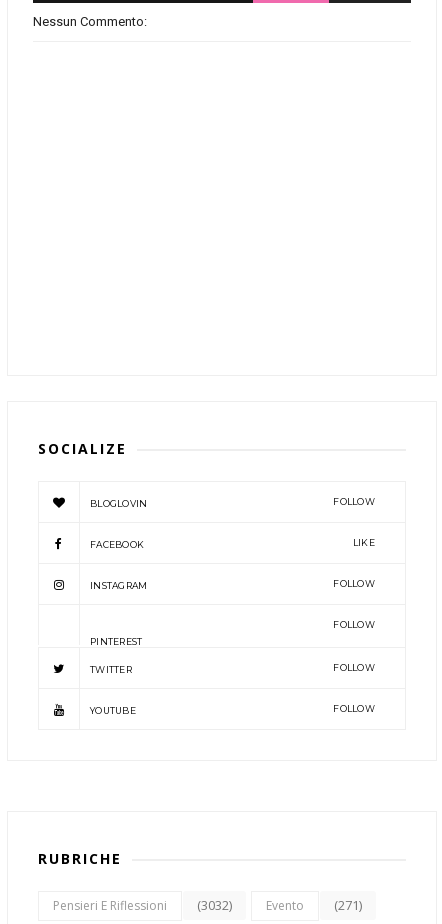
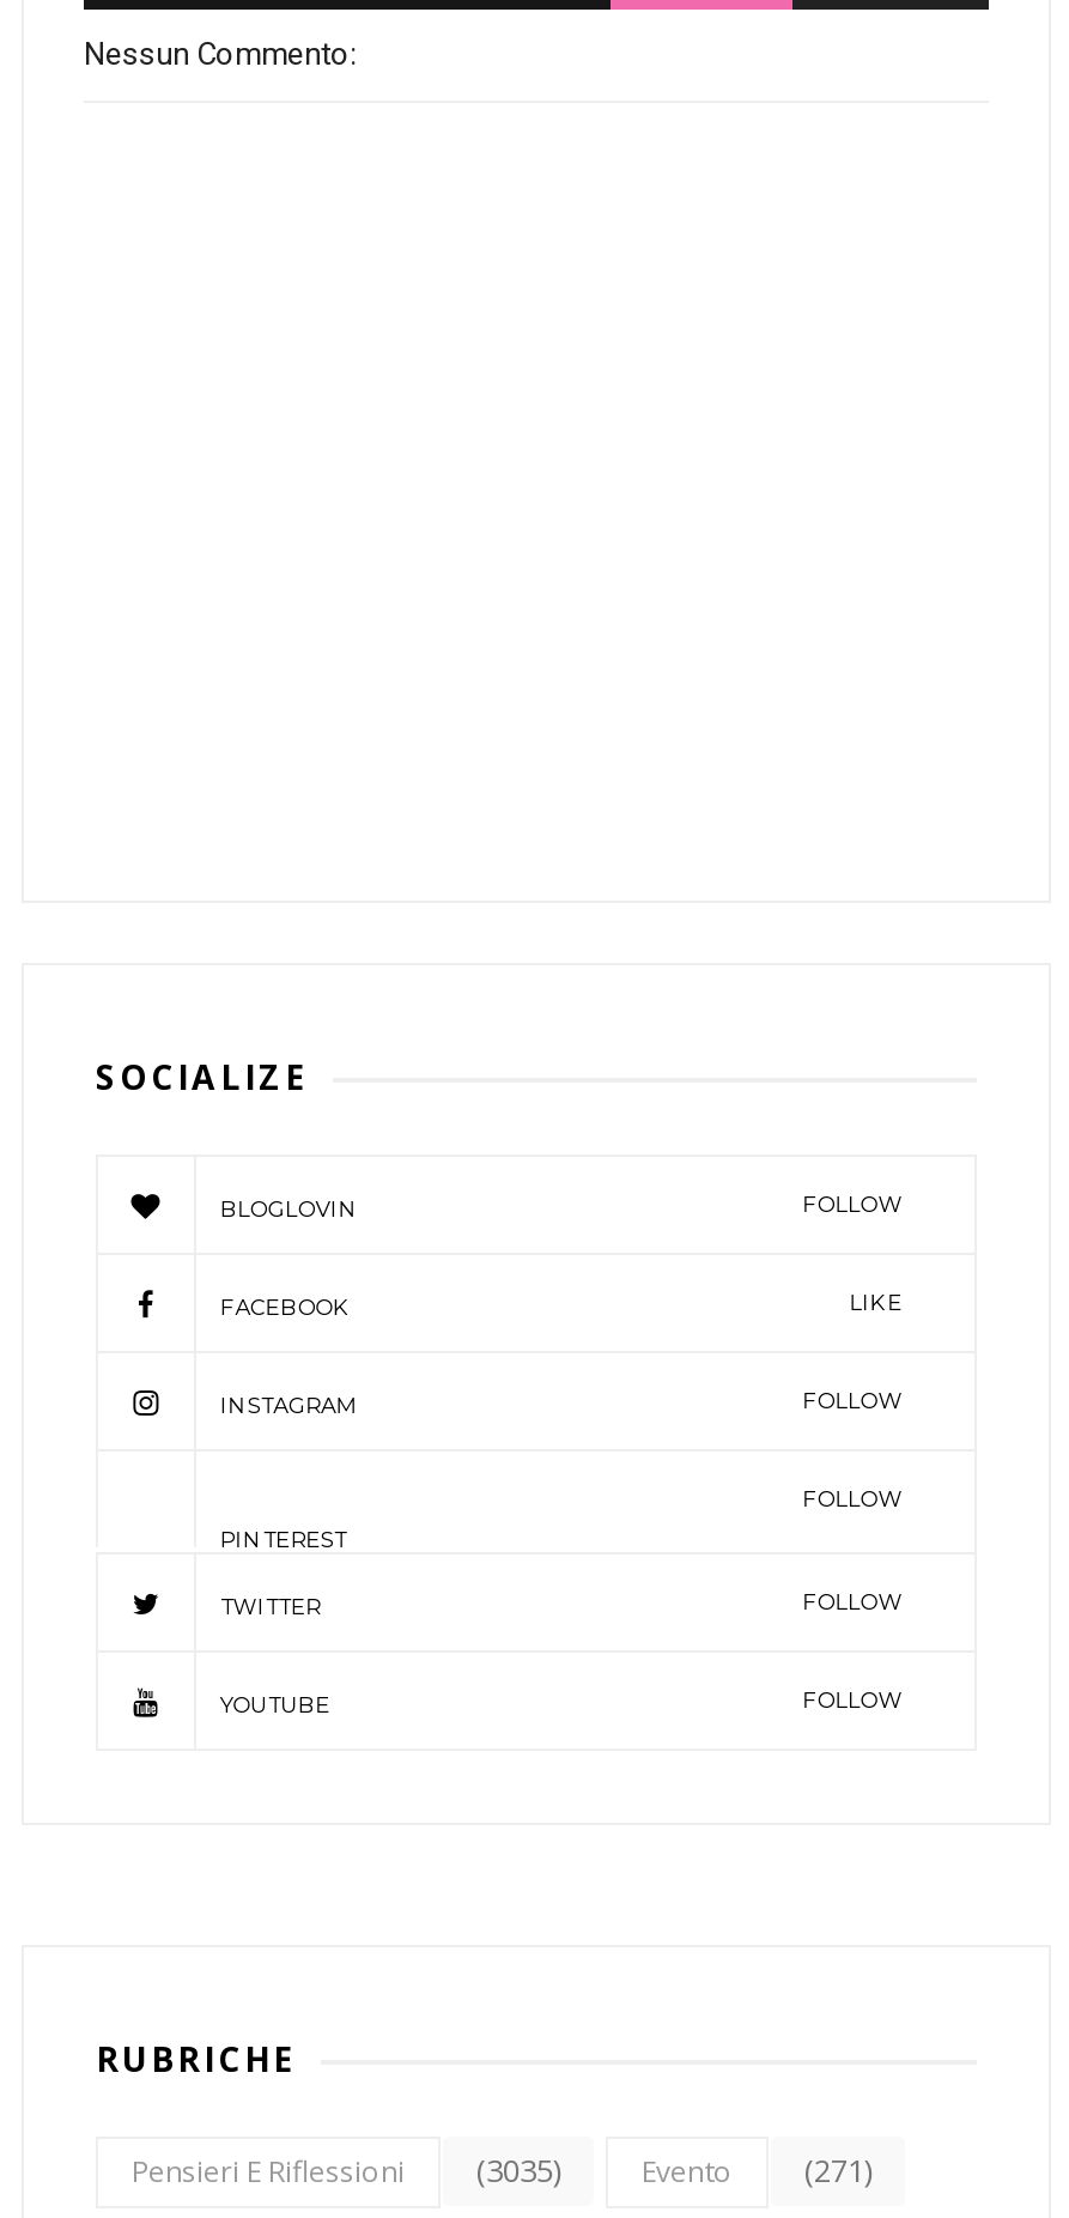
- Pensieri E Riflessioni (3032) Evento (271)
+ Pensieri E Riflessioni (3035) Evento (271)
